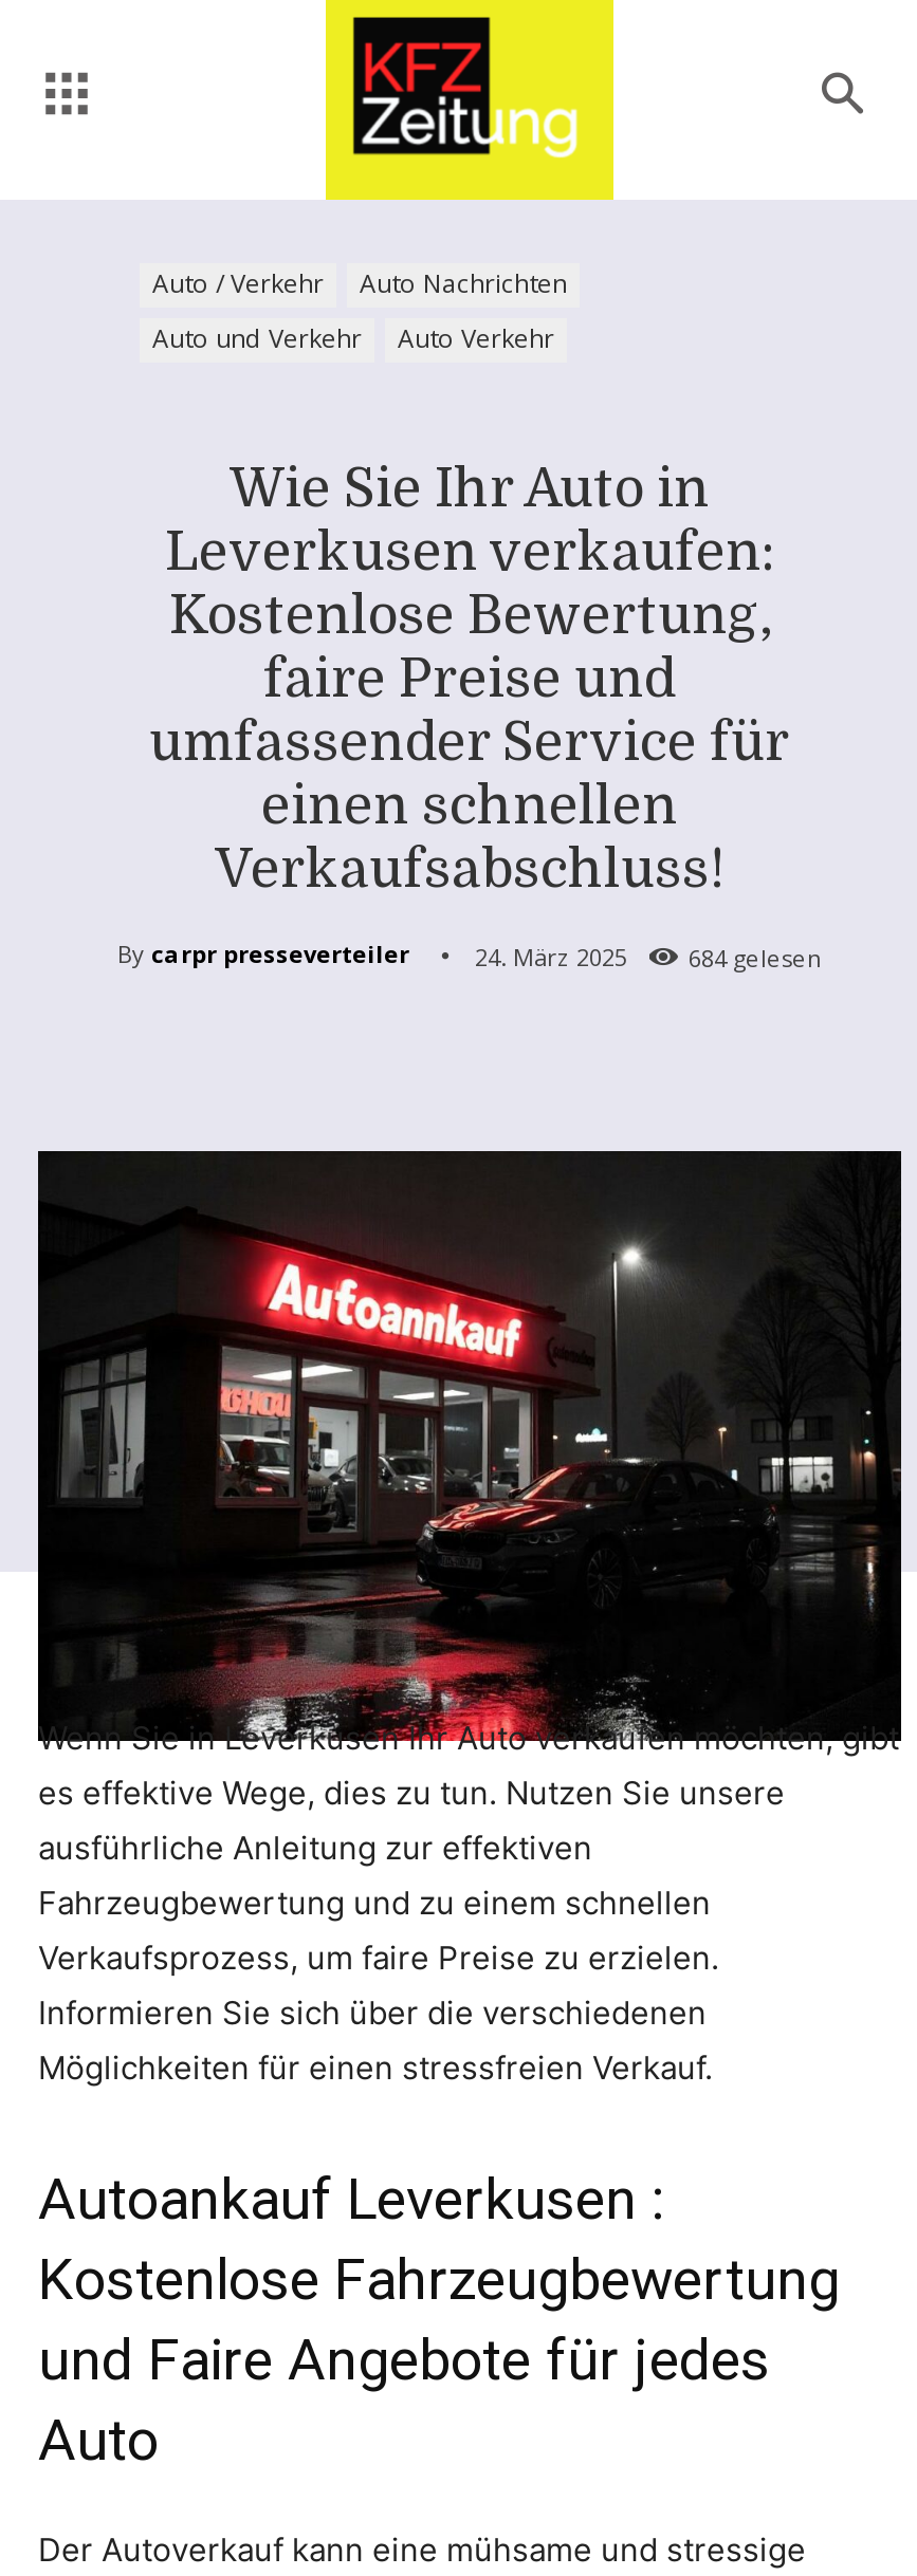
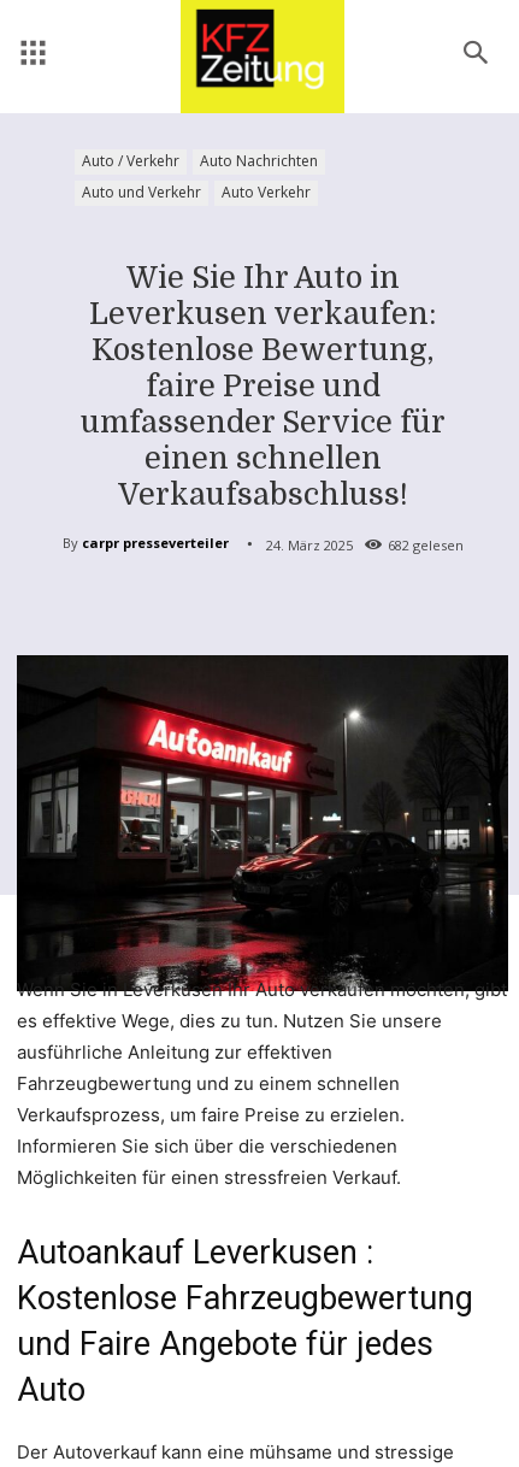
- 24. März 2025 684 gelesen
+ 24. März 2025 682 gelesen
